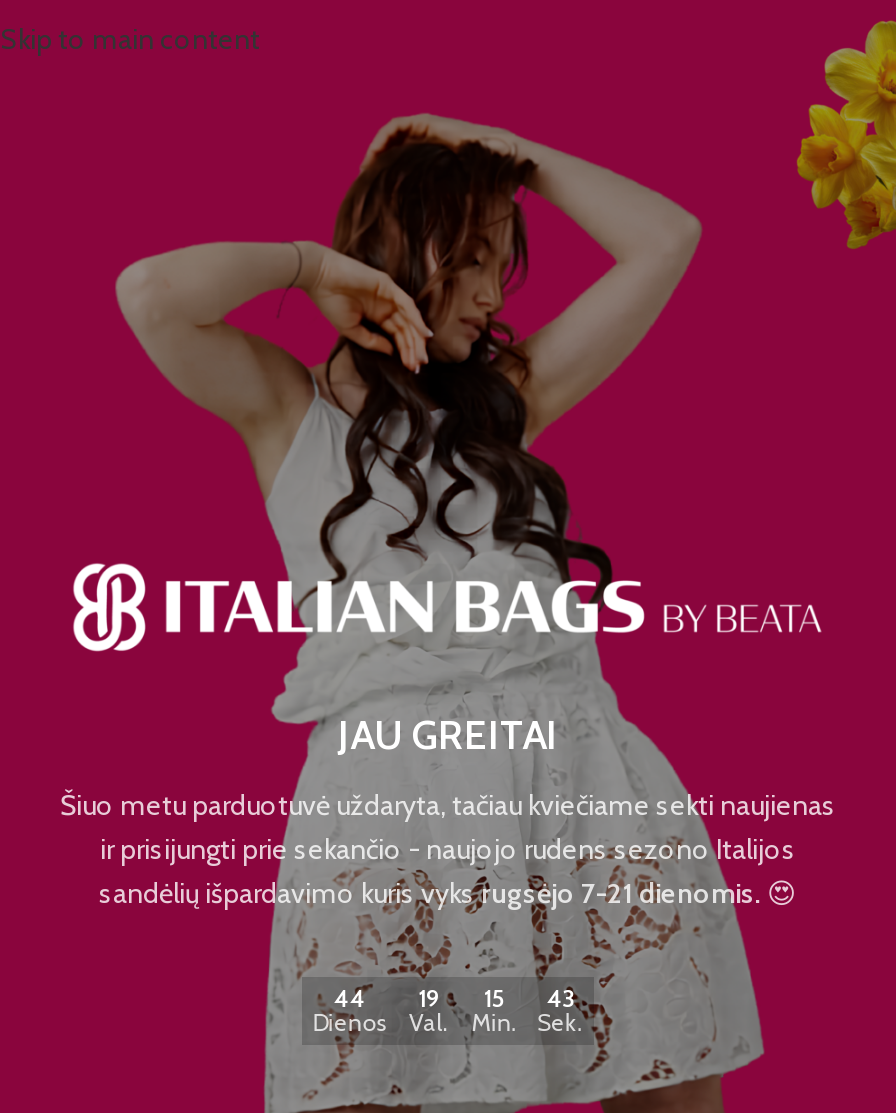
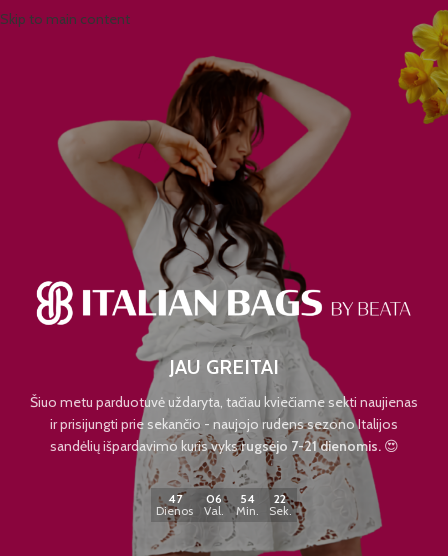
- 44
+ 47

- 19
+ 06

- 15
+ 54

- 43
+ 22
